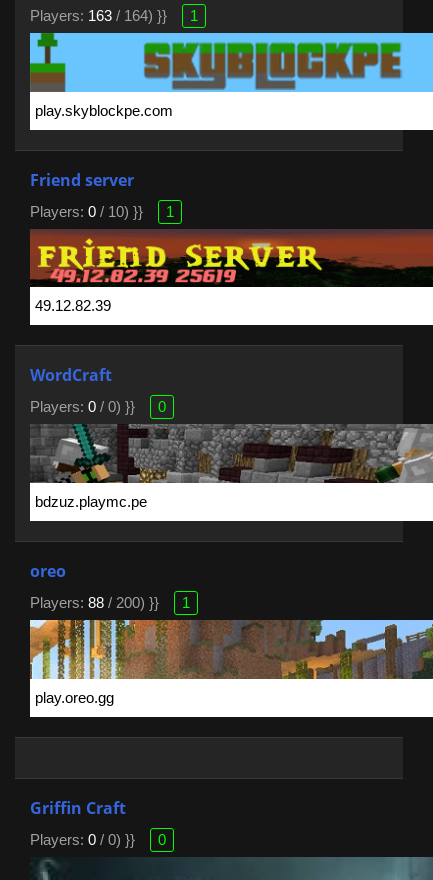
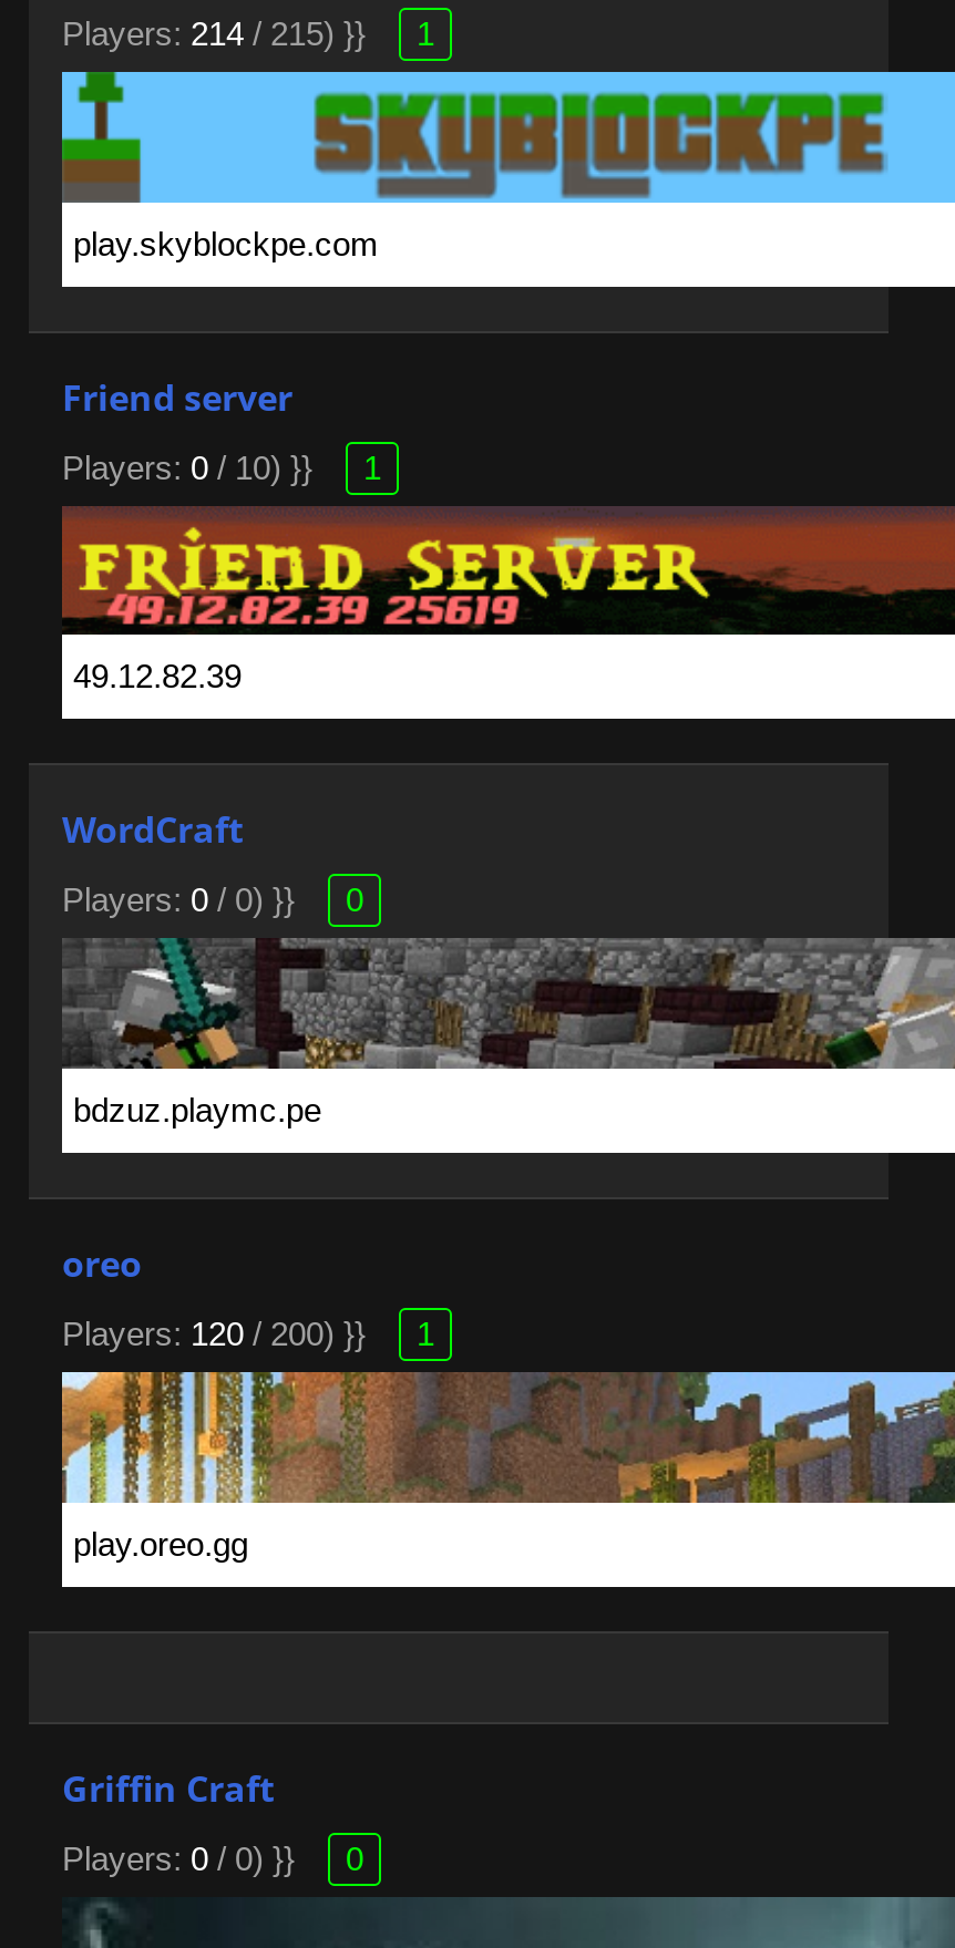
- Players: 163 / 164) }} 1
+ Players: 214 / 215) }} 1

- Players: 88 / 200) }} 1
+ Players: 120 / 200) }} 1
